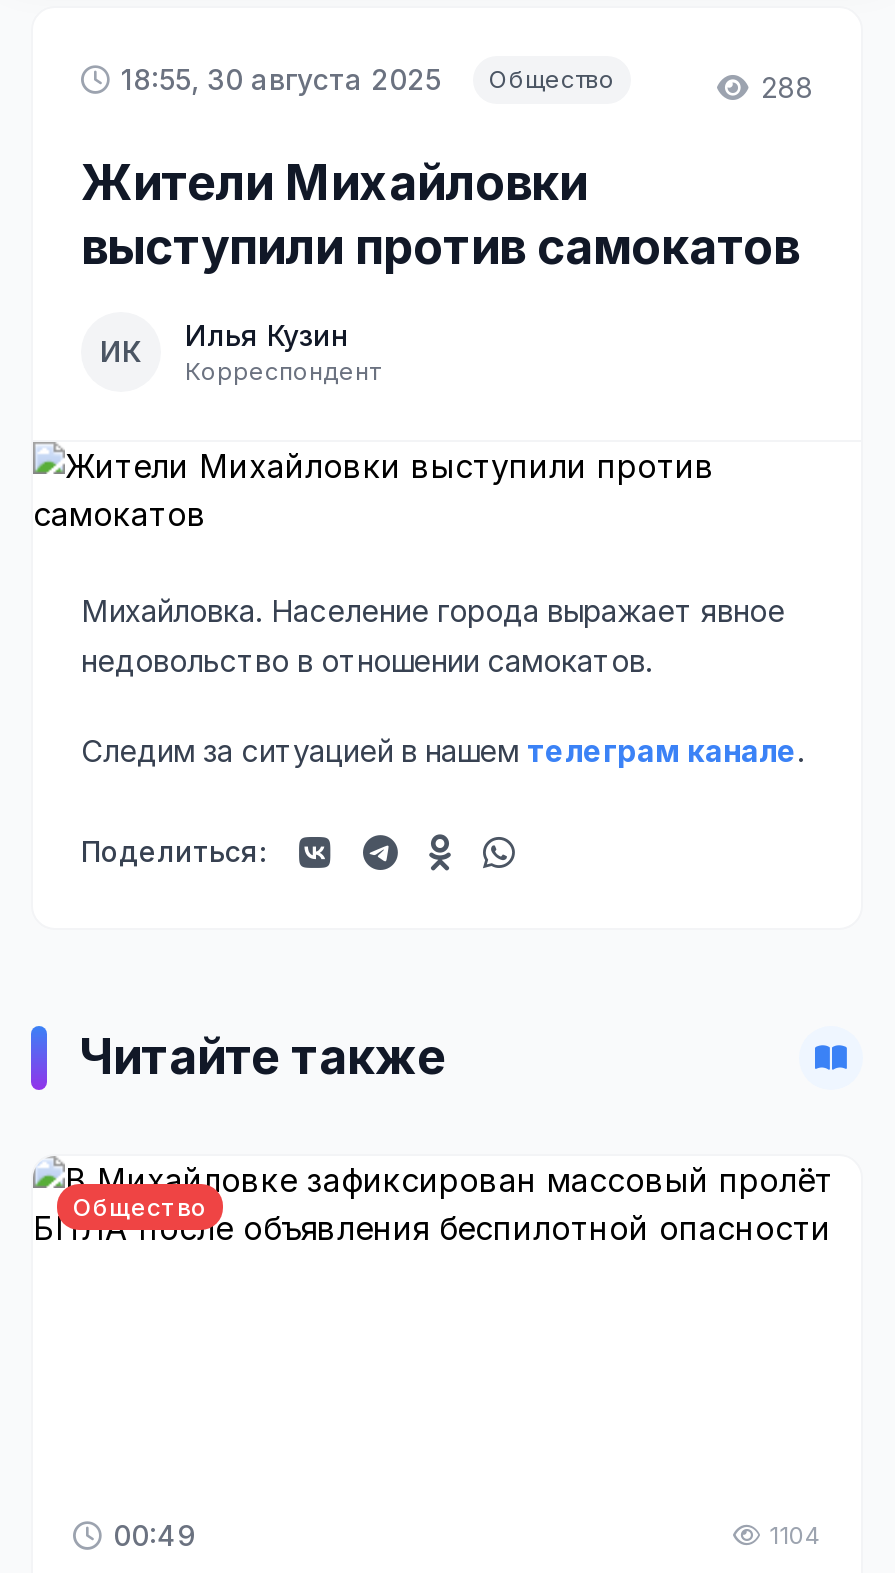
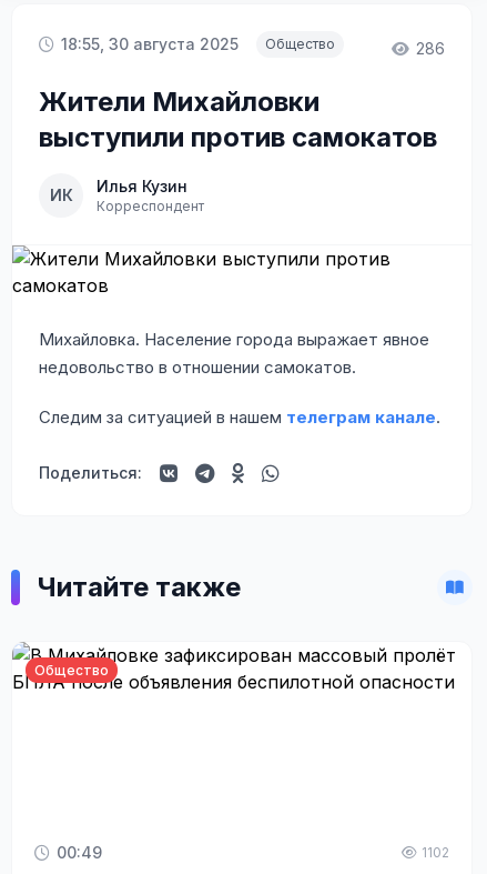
- 288
+ 286

- 1104
+ 1102
